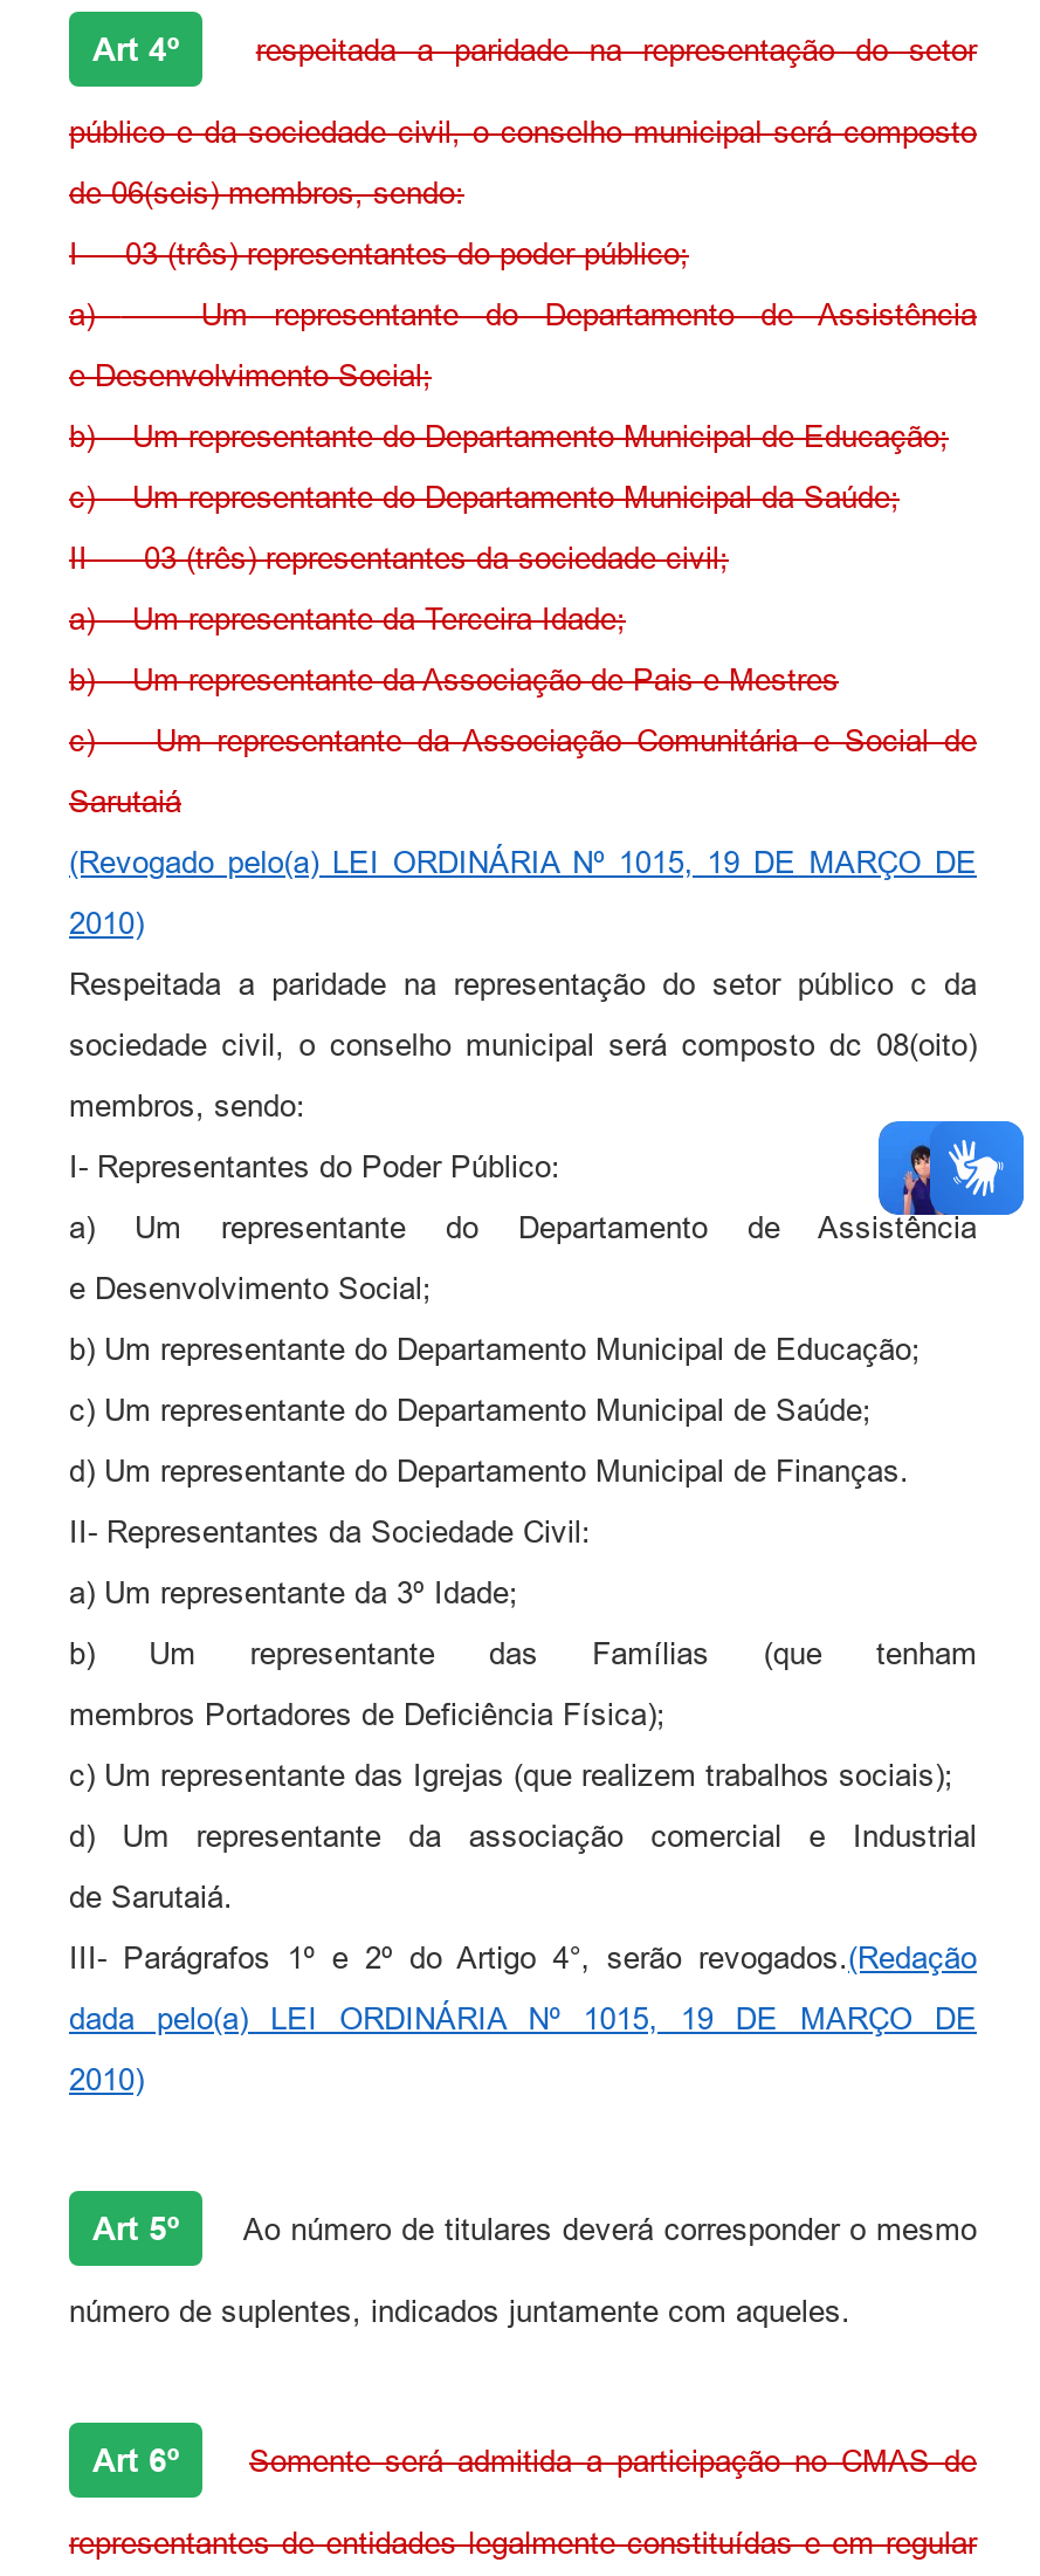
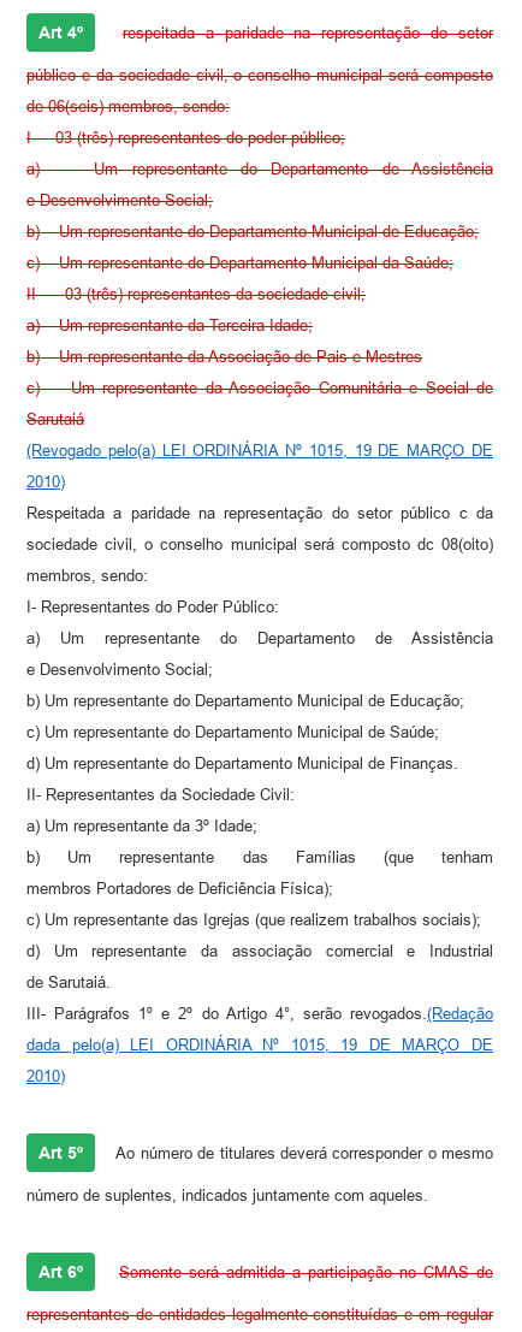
- [image]
